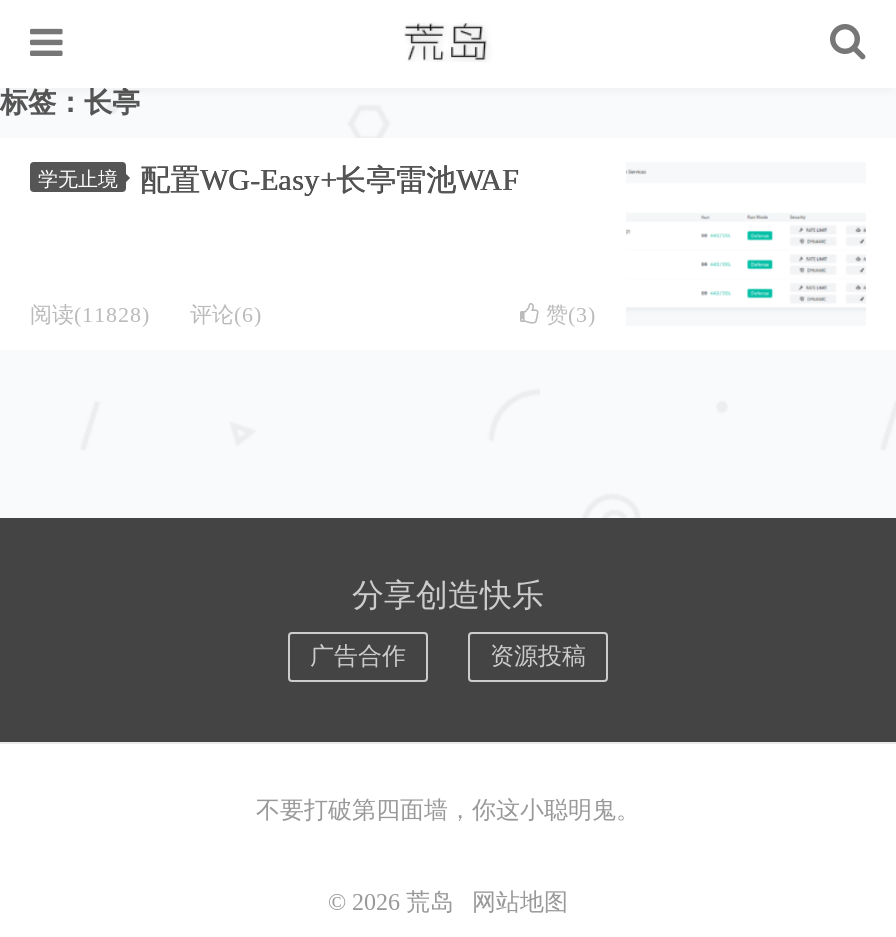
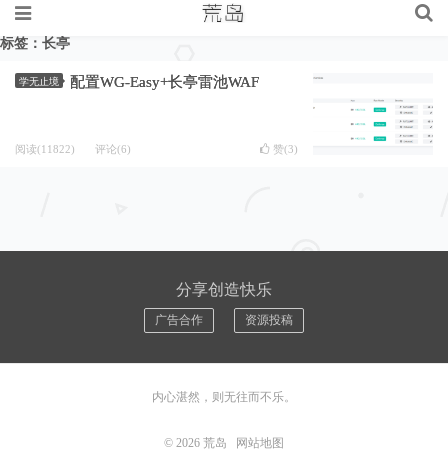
- 阅读(11828) 评论(6)
+ 阅读(11822) 评论(6)

- 不要打破第四面墙，你这小聪明鬼。
+ 内心湛然，则无往而不乐。
